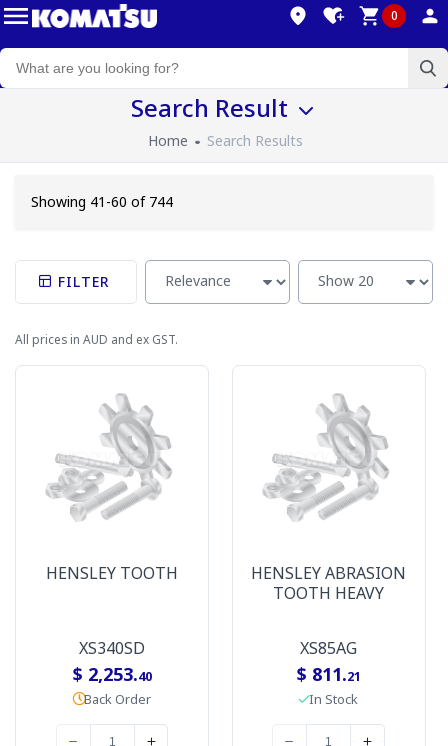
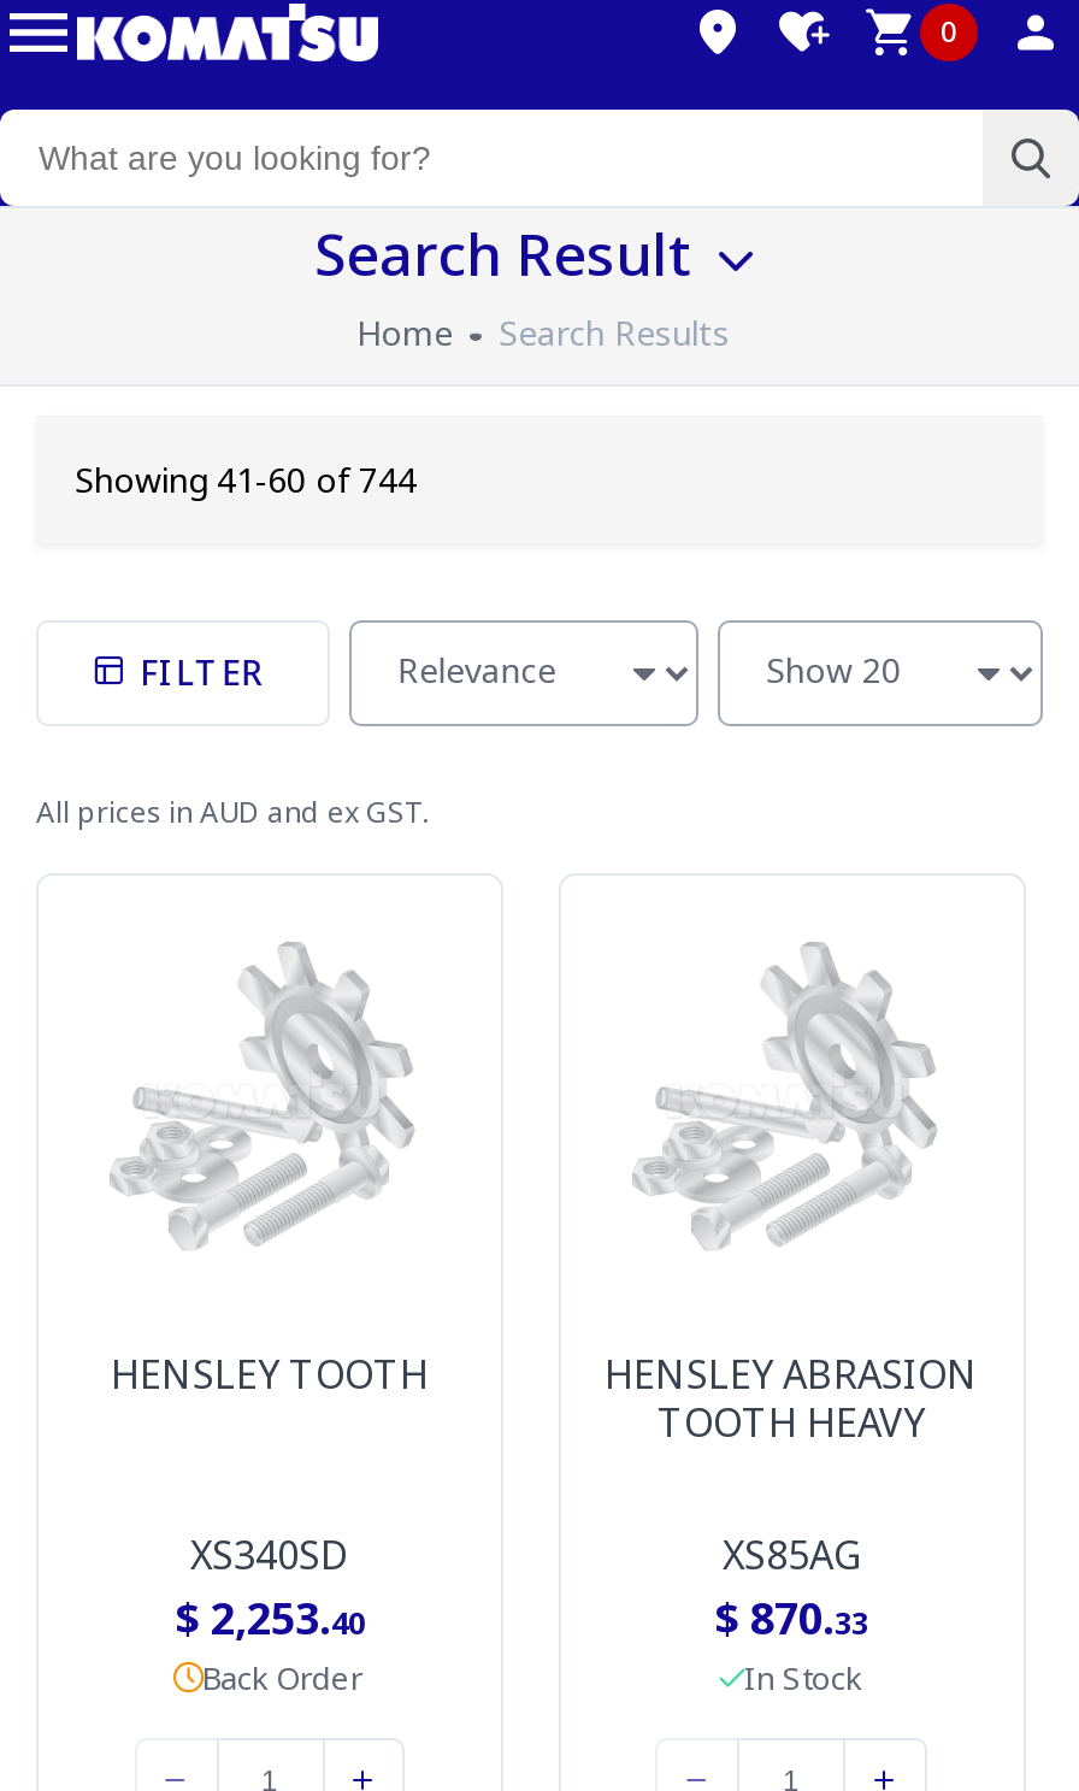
- $ 811.21
+ $ 870.33
